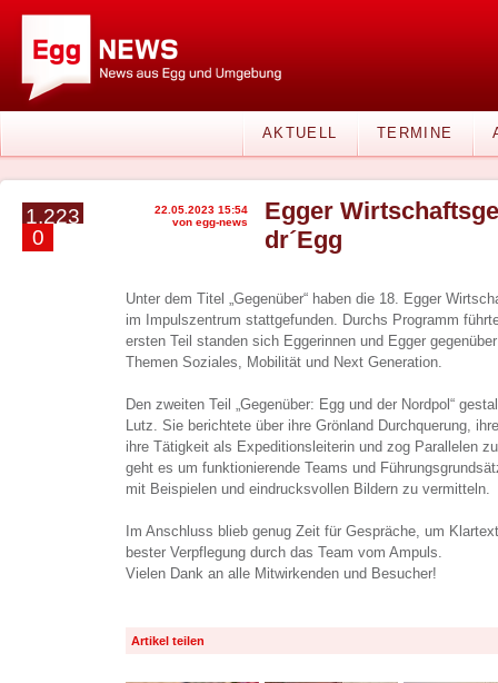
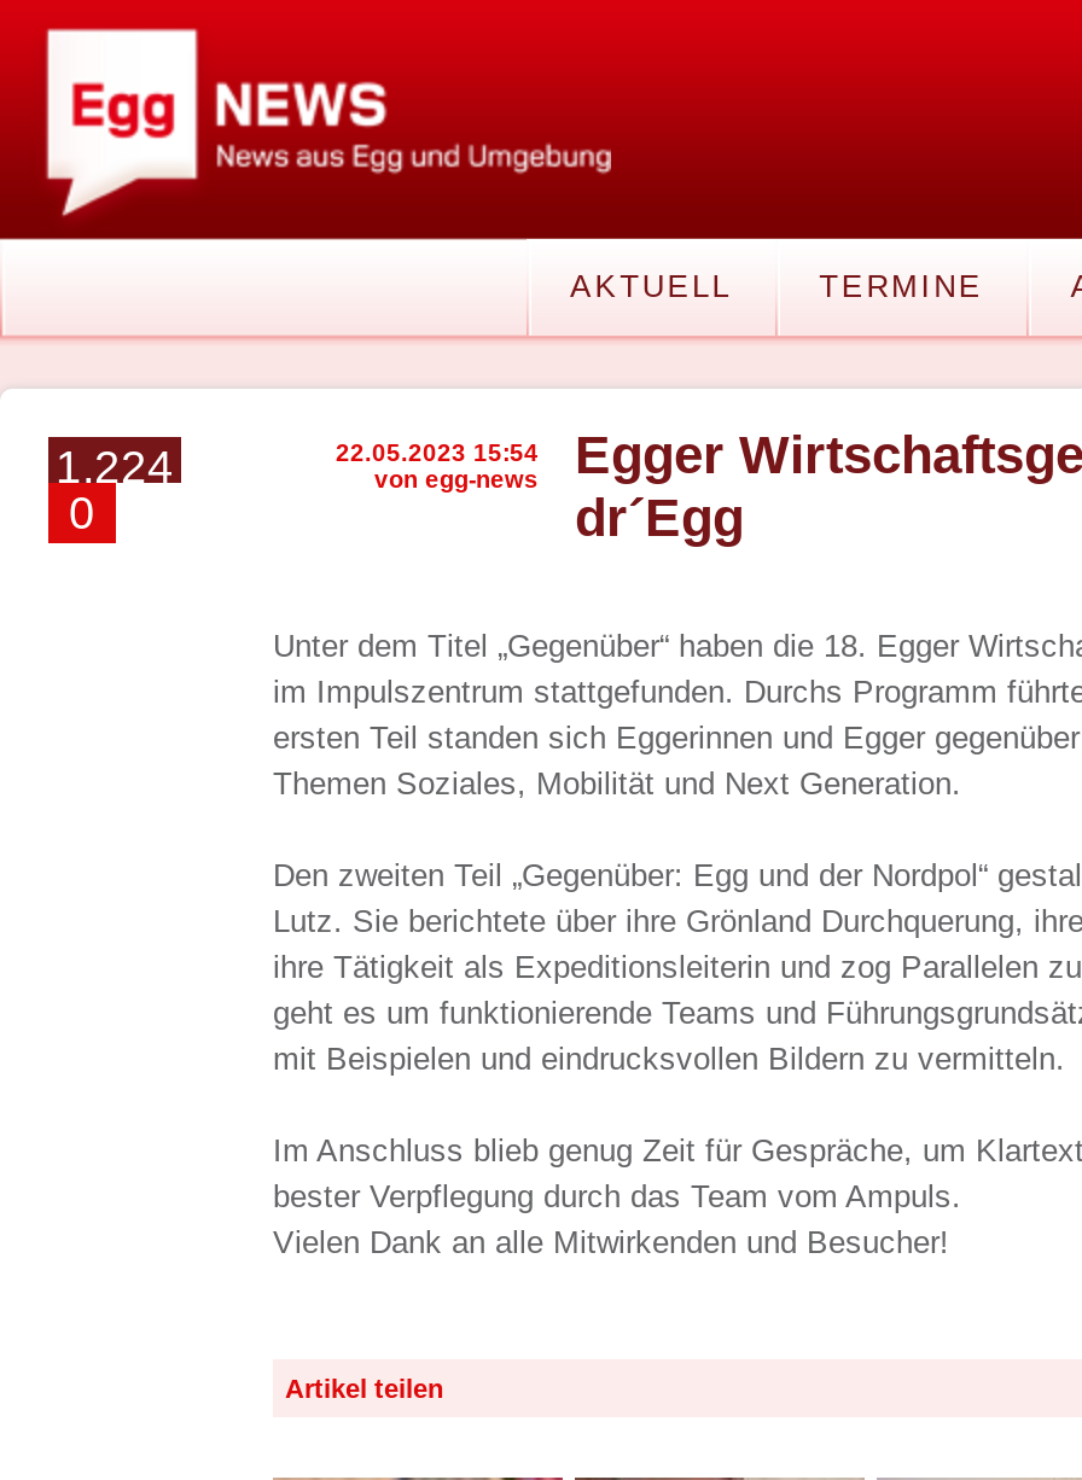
- 1.223
+ 1.224
